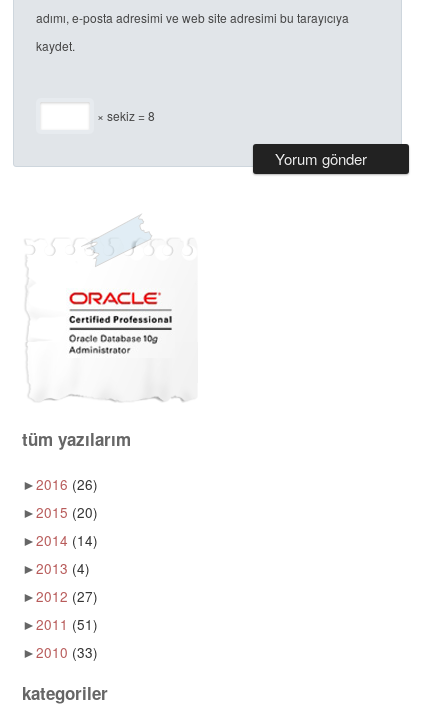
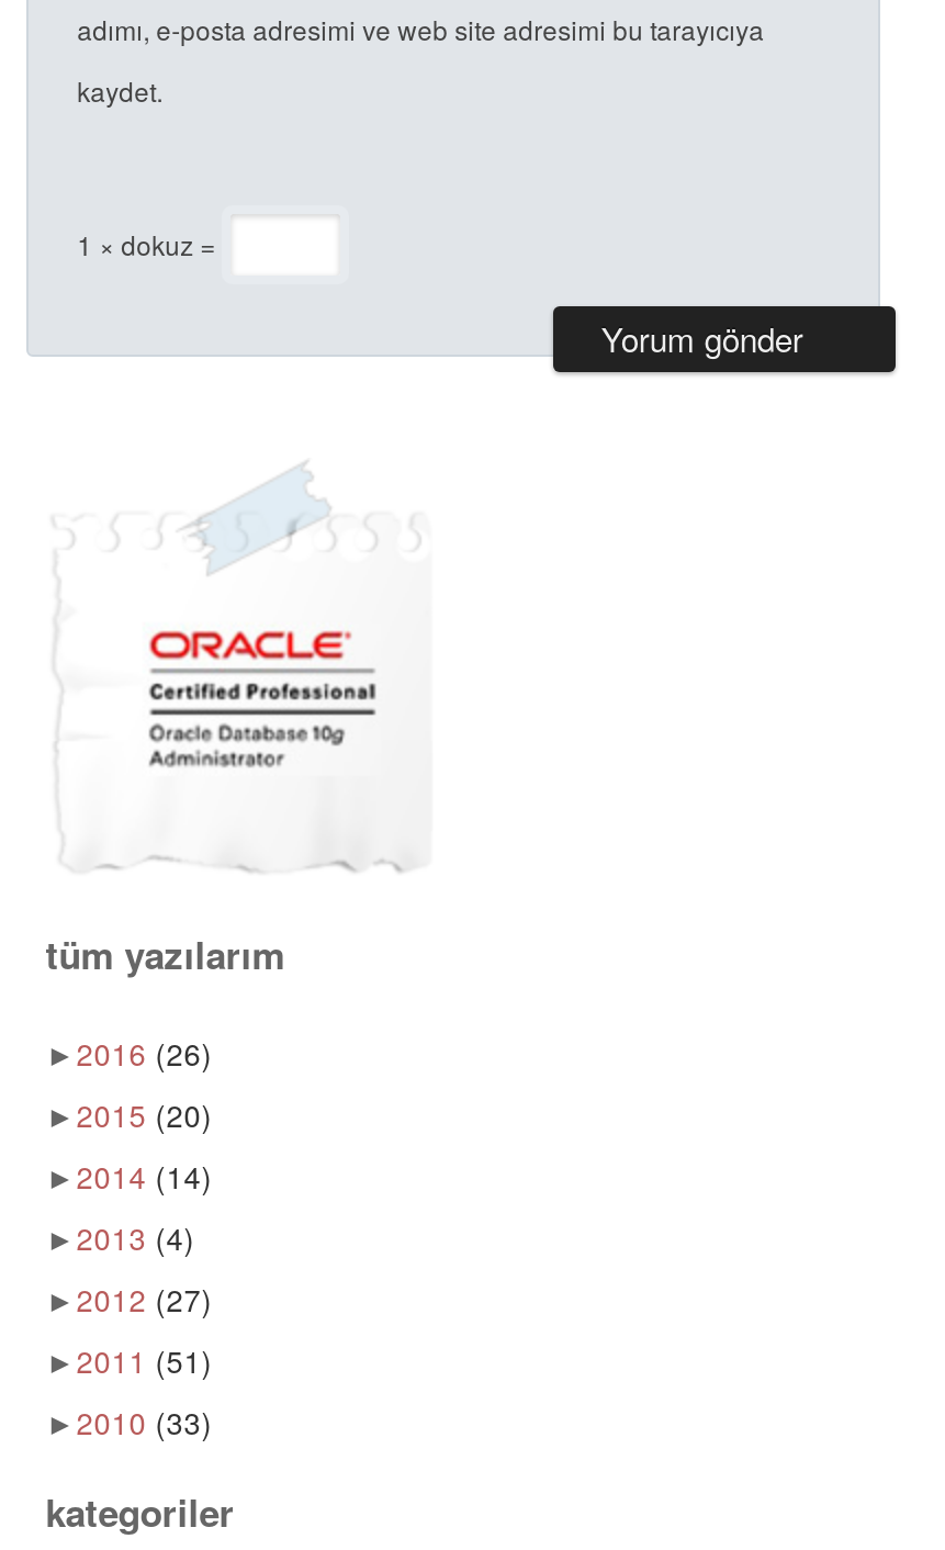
- × sekiz = 8
+ 1 × dokuz =
